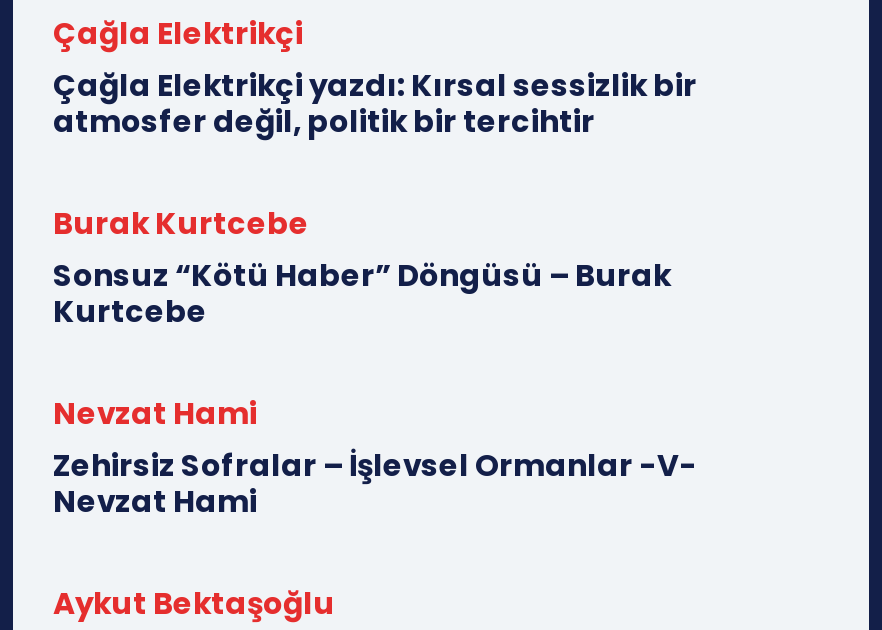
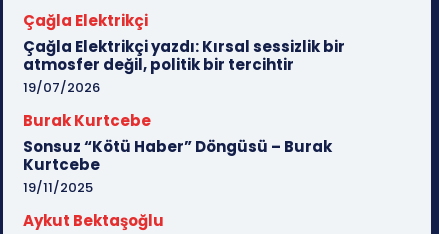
+ 19/07/2026

- Nevzat Hami
- Zehirsiz Sofralar – İşlevsel Ormanlar -V-
- Nevzat Hami
+ 19/11/2025
